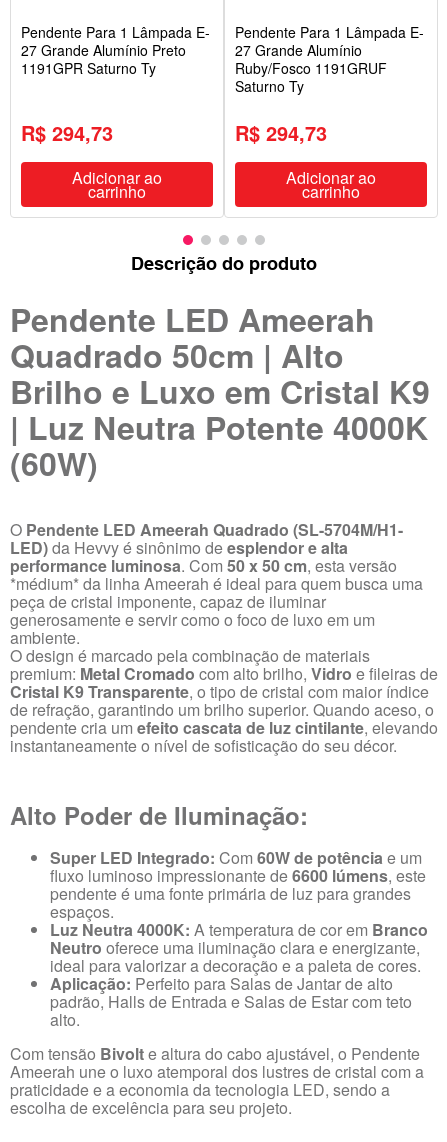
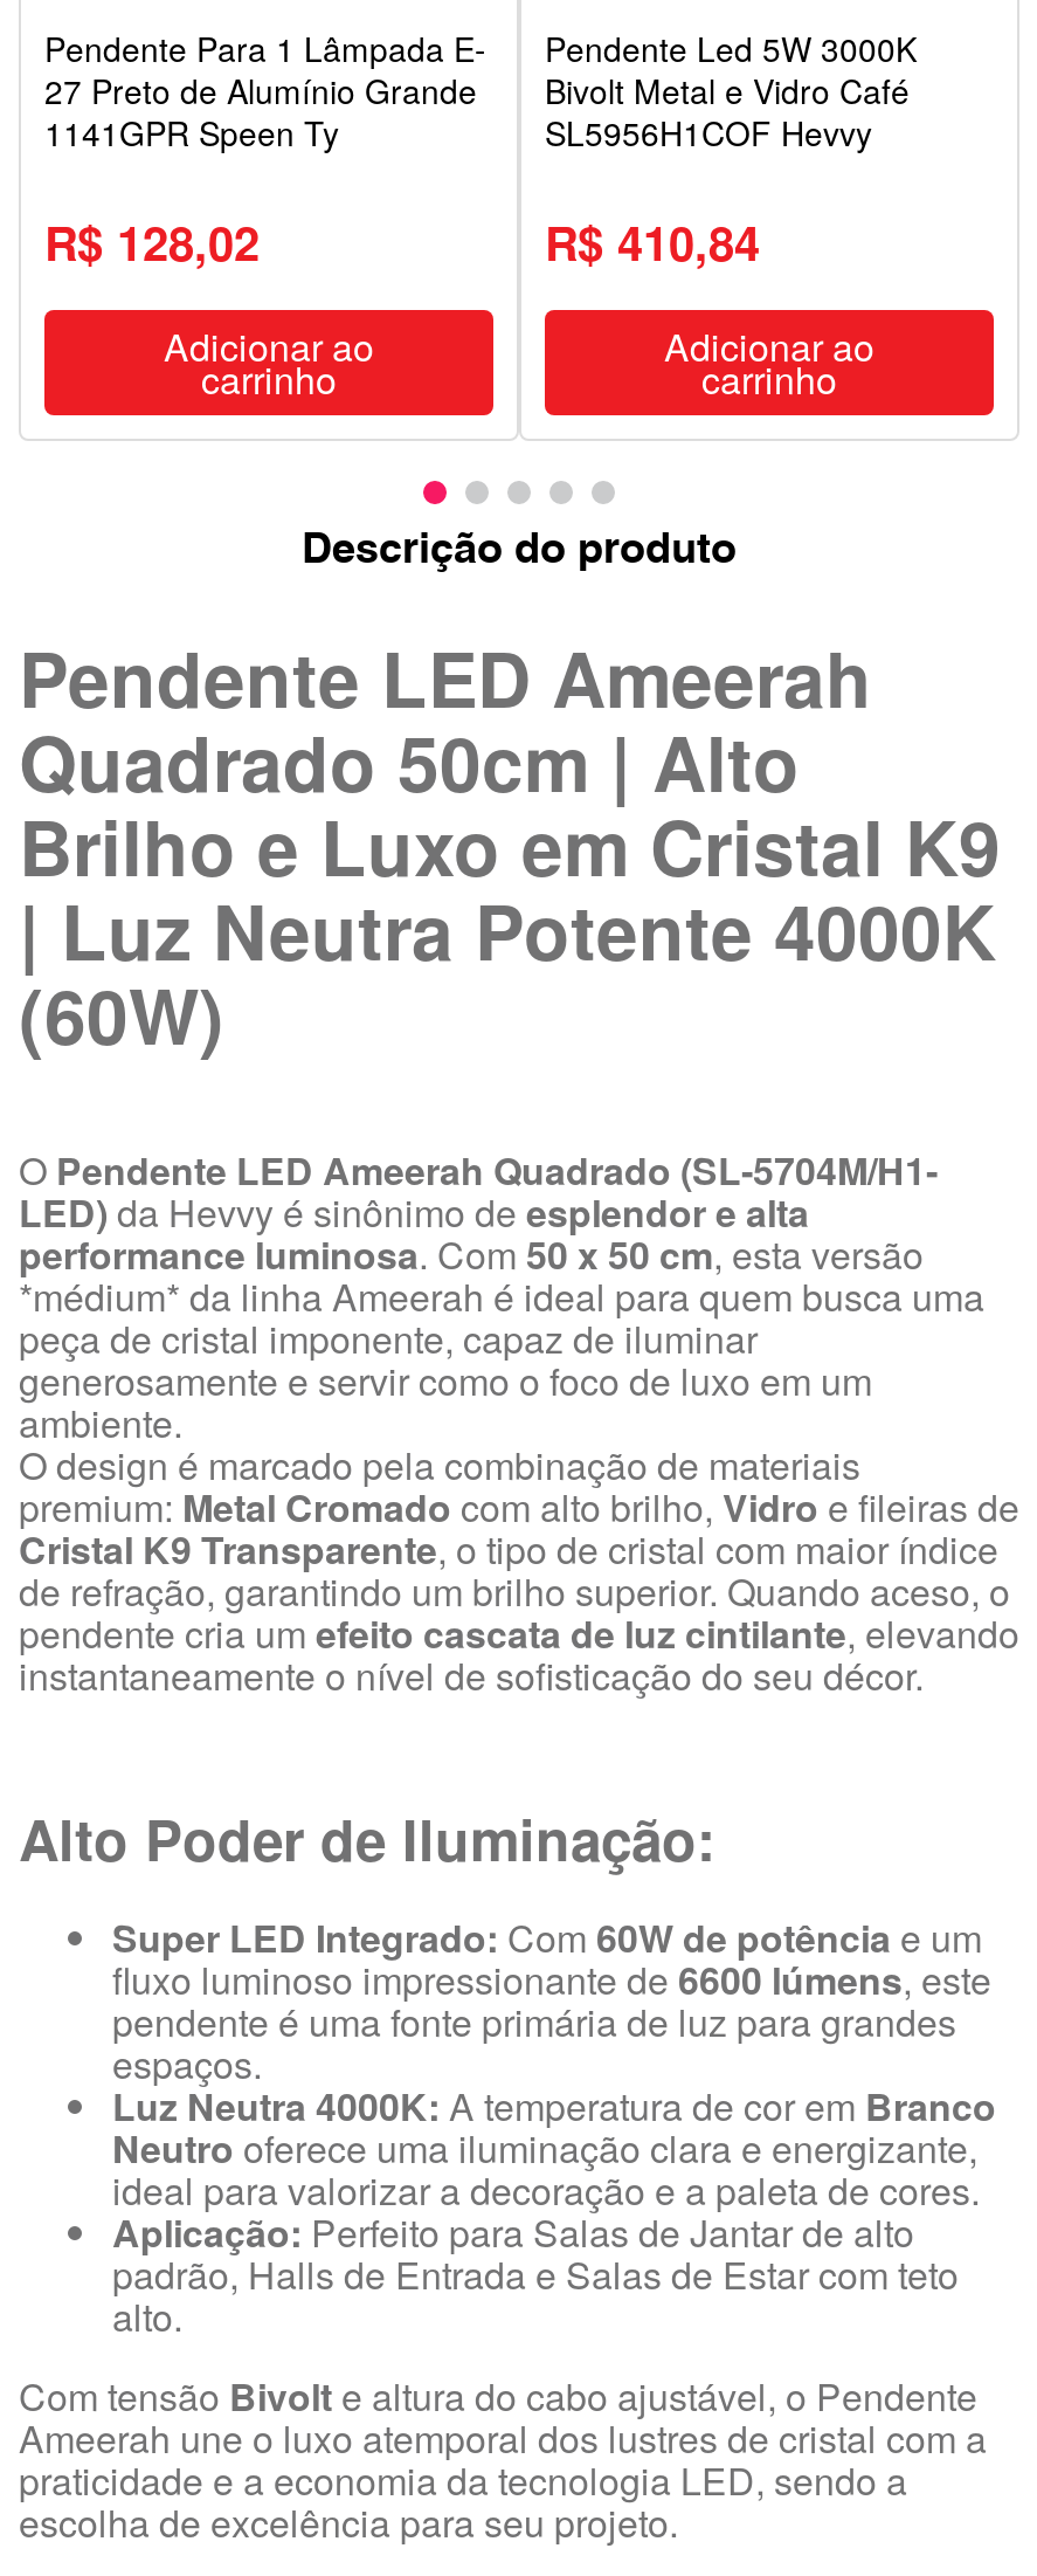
- Pendente Para 1 Lâmpada E-
- 27 Grande Alumínio
- Ruby/Fosco 1191GRUF
- Saturno Ty
+ Pendente Led 5W 3000K
+ Bivolt Metal e Vidro Café
+ SL5956H1COF Hevvy

- 27 Grande Alumínio Preto
- 1191GPR Saturno Ty
+ 27 Preto de Alumínio Grande
+ 1141GPR Speen Ty

- R$ 294,73
+ R$ 128,02

- R$ 294,73
+ R$ 410,84
